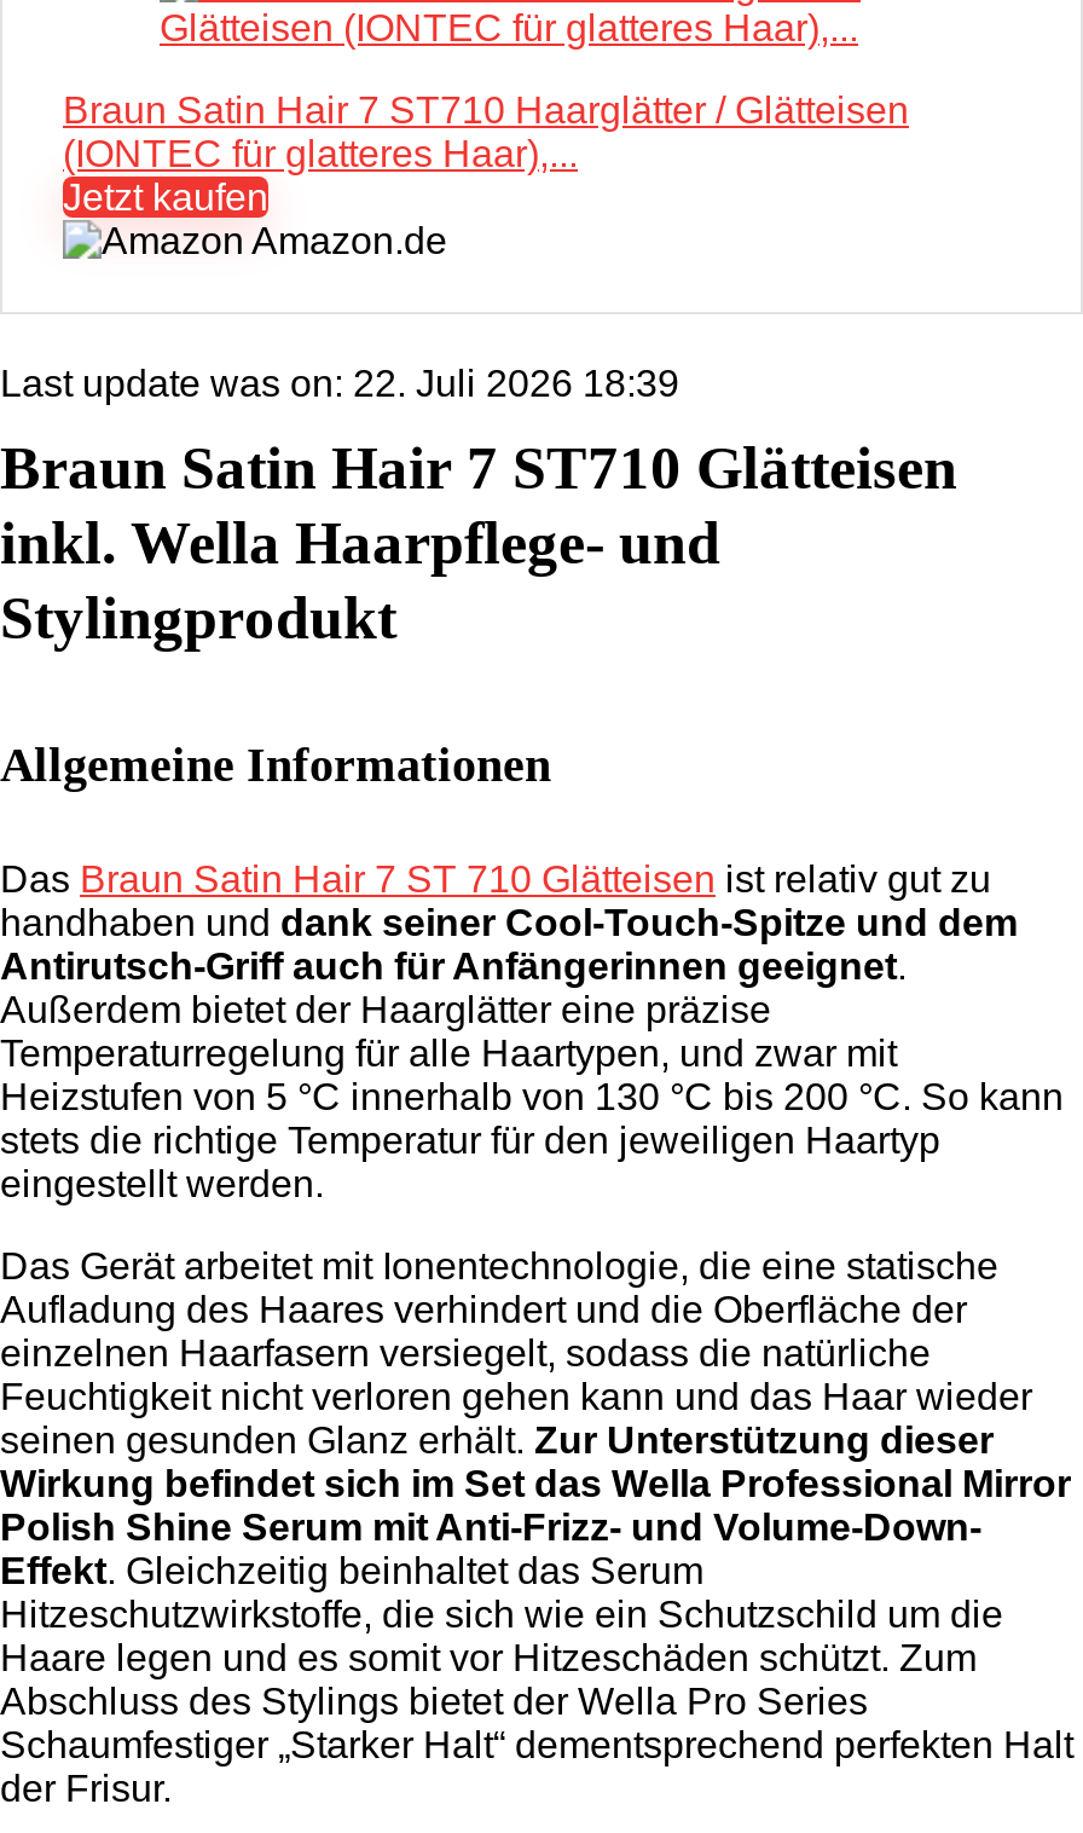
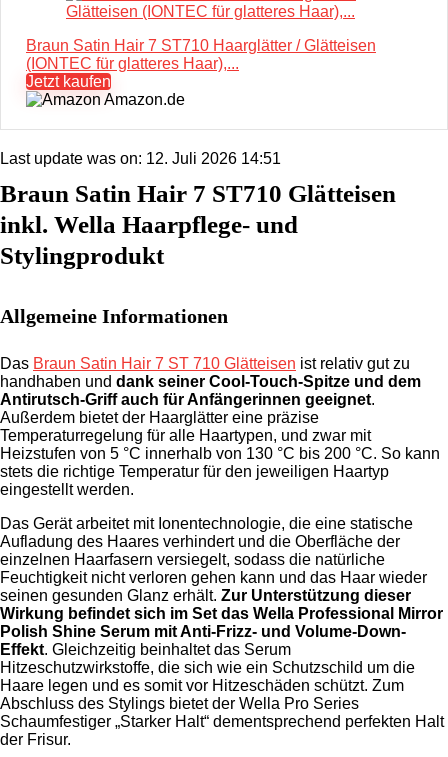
- Last update was on: 22. Juli 2026 18:39
+ Last update was on: 12. Juli 2026 14:51
